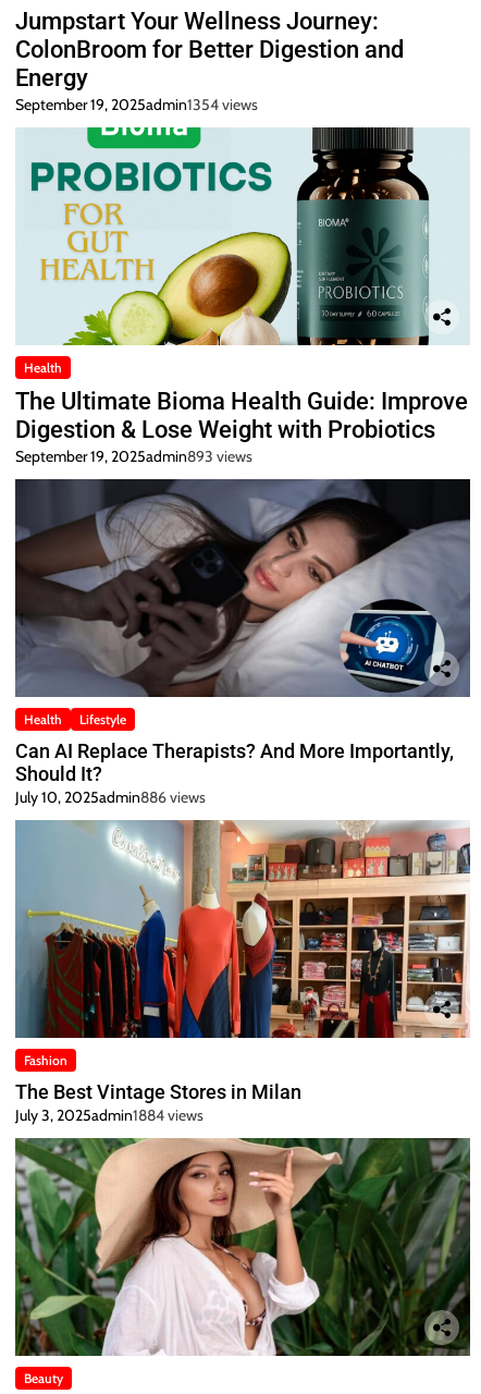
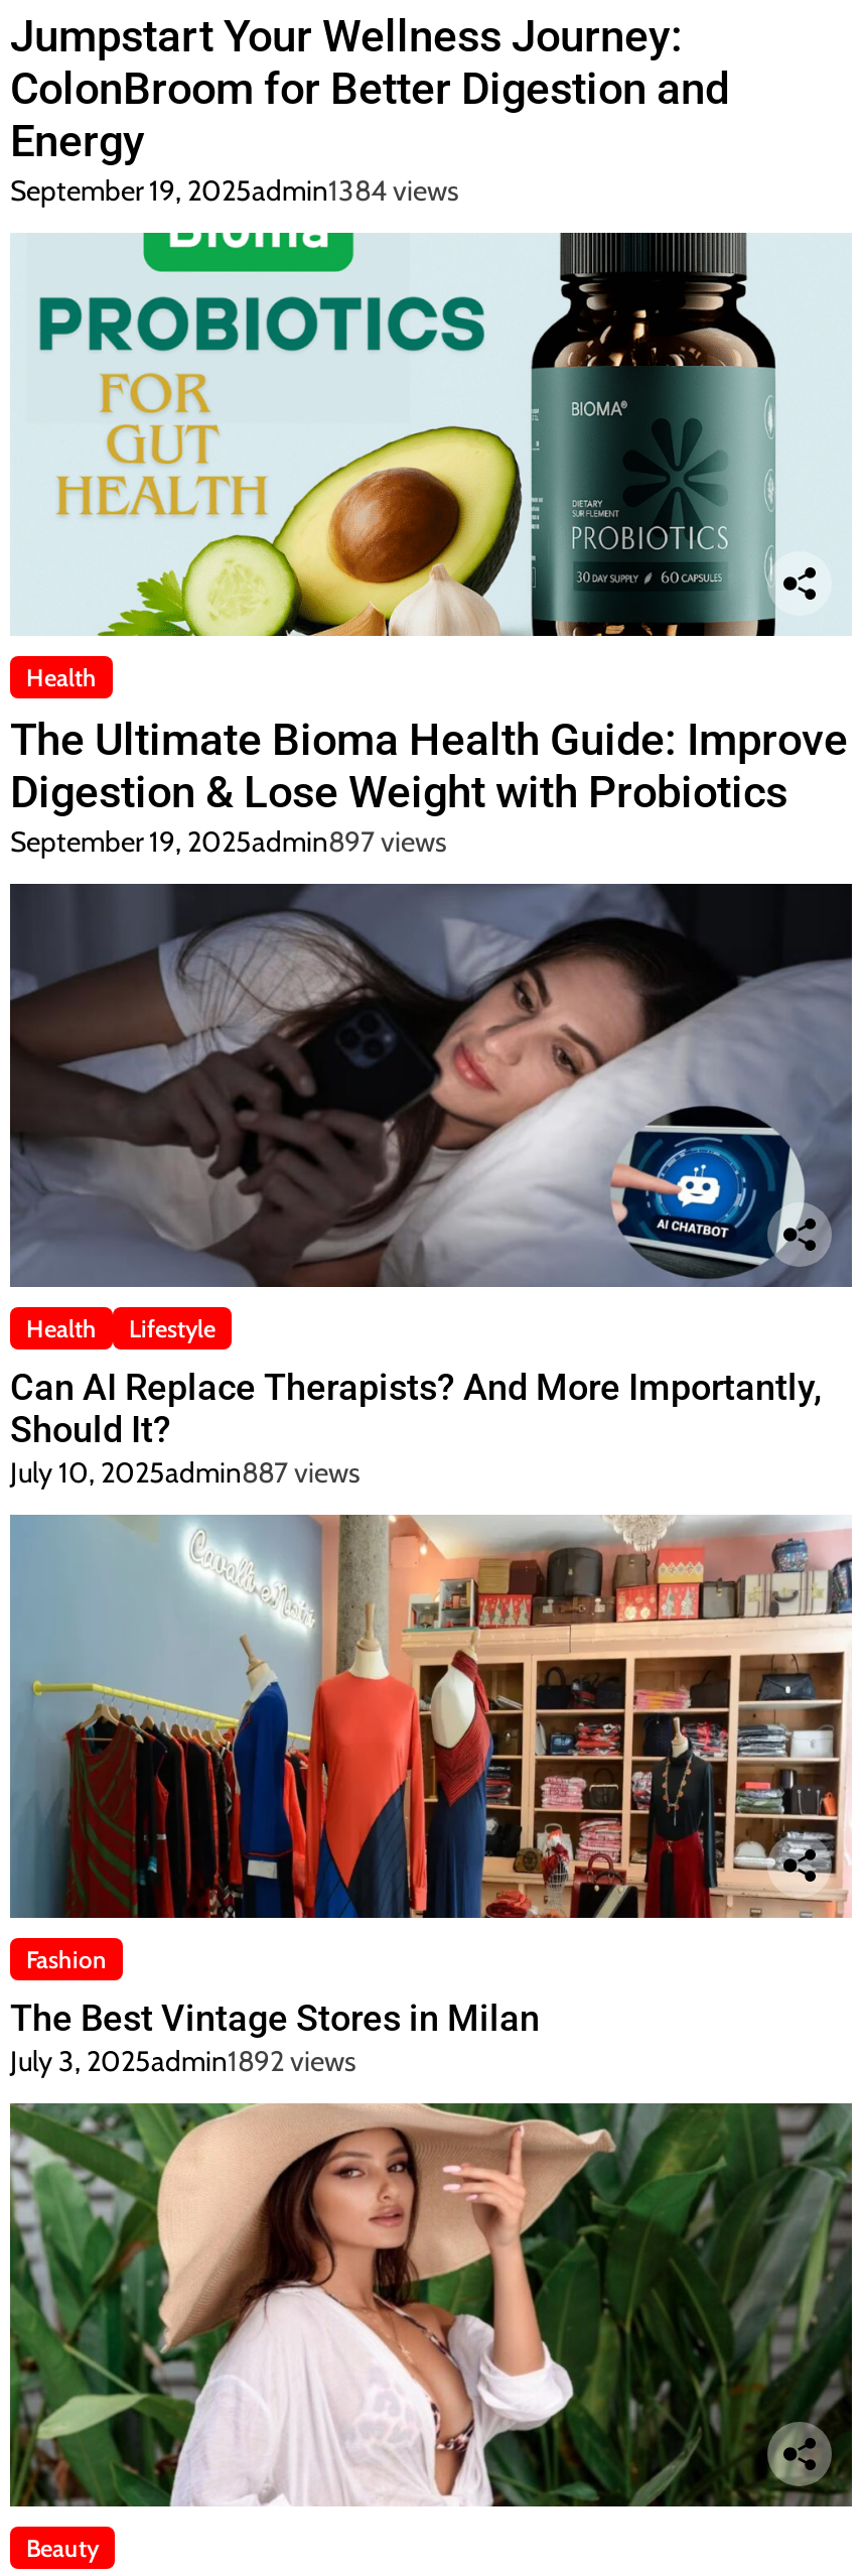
- September 19, 2025admin1354 views
+ September 19, 2025admin1384 views

- September 19, 2025admin893 views
+ September 19, 2025admin897 views

- July 10, 2025admin886 views
+ July 10, 2025admin887 views

- July 3, 2025admin1884 views
+ July 3, 2025admin1892 views
